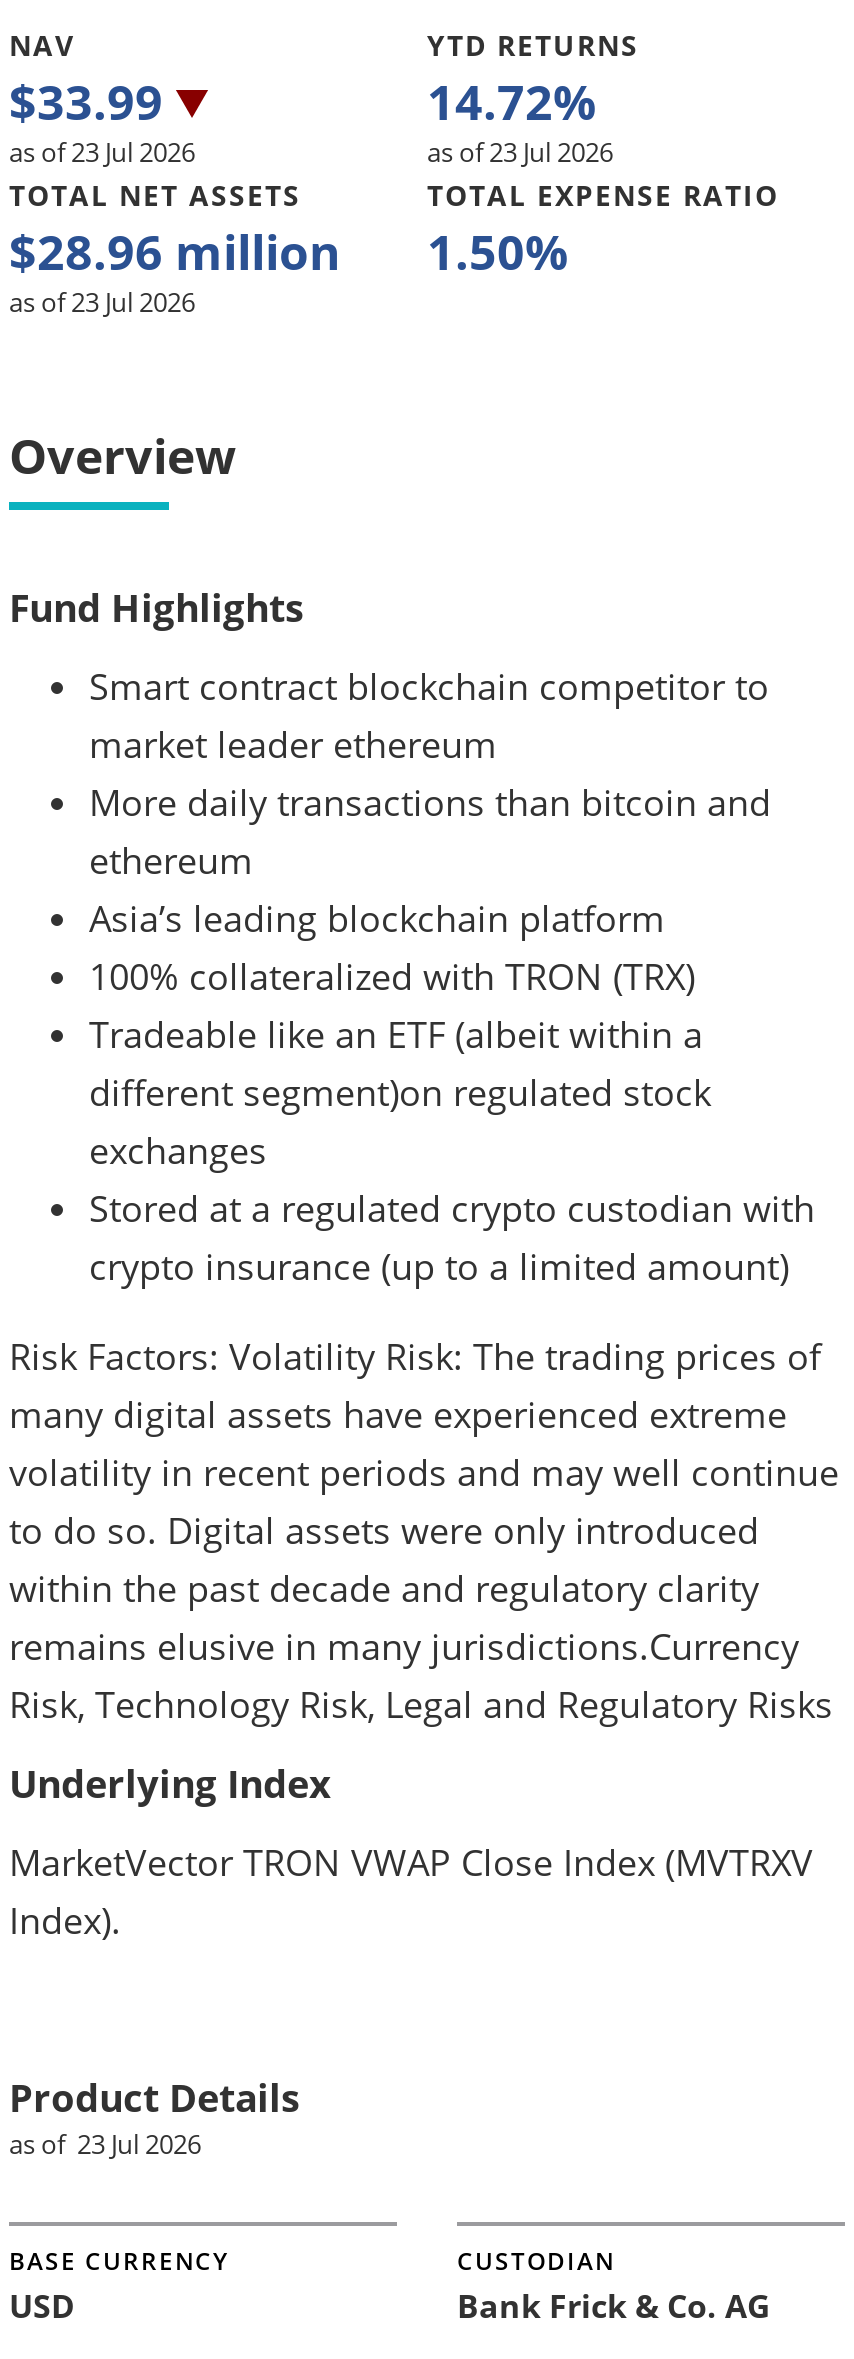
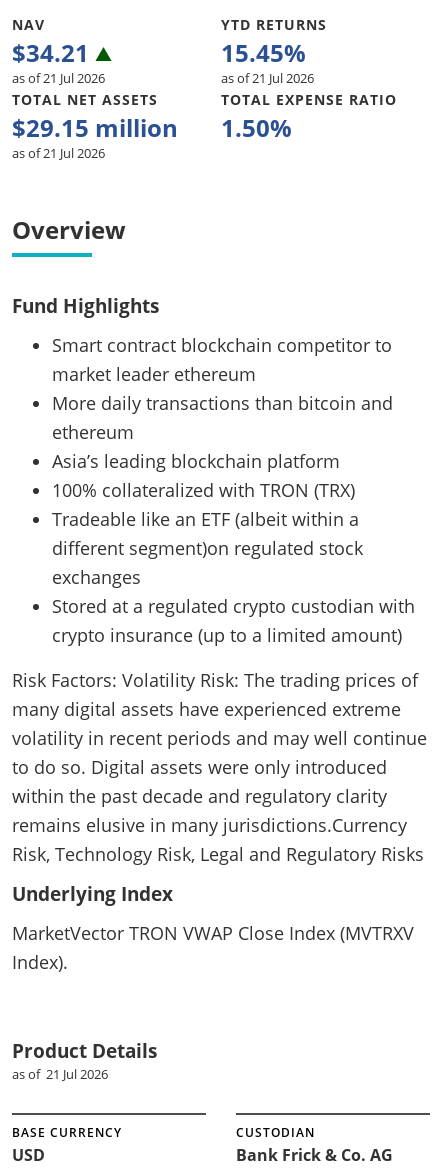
- $33.99
+ $34.21

- 14.72%
+ 15.45%

- as of 23 Jul 2026
+ as of 21 Jul 2026

- as of 23 Jul 2026
+ as of 21 Jul 2026

- $28.96 million 1.50%
+ $29.15 million 1.50%

- as of 23 Jul 2026
+ as of 21 Jul 2026

- as of 23 Jul 2026
+ as of 21 Jul 2026
